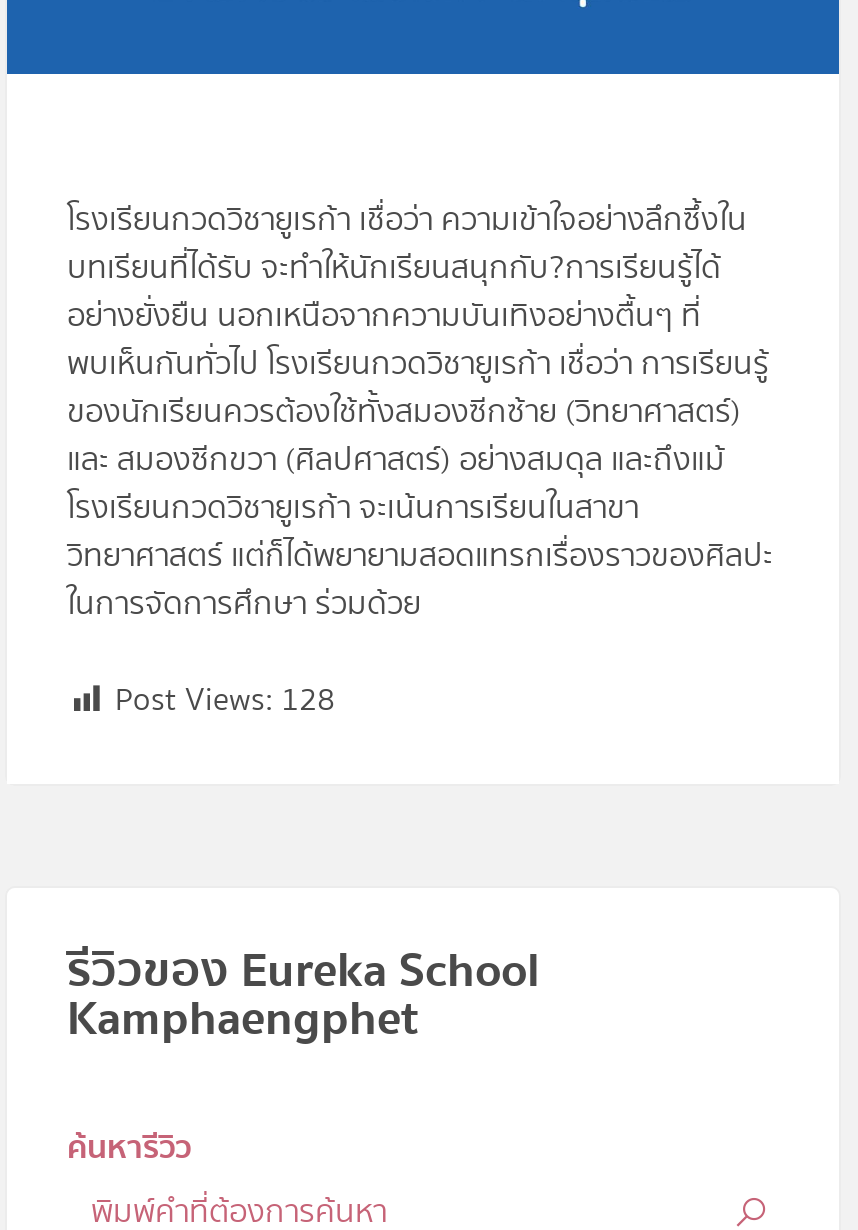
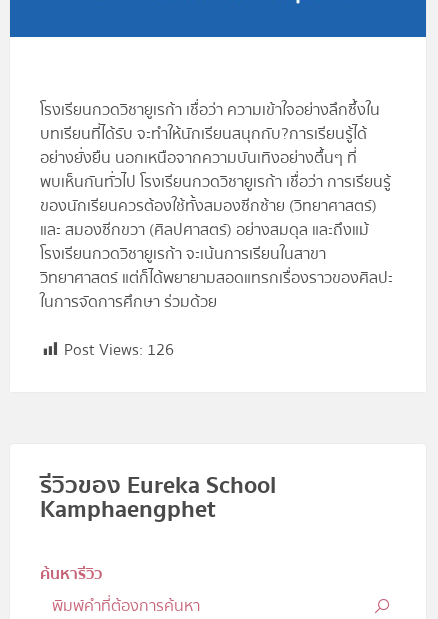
- Post Views: 128
+ Post Views: 126
